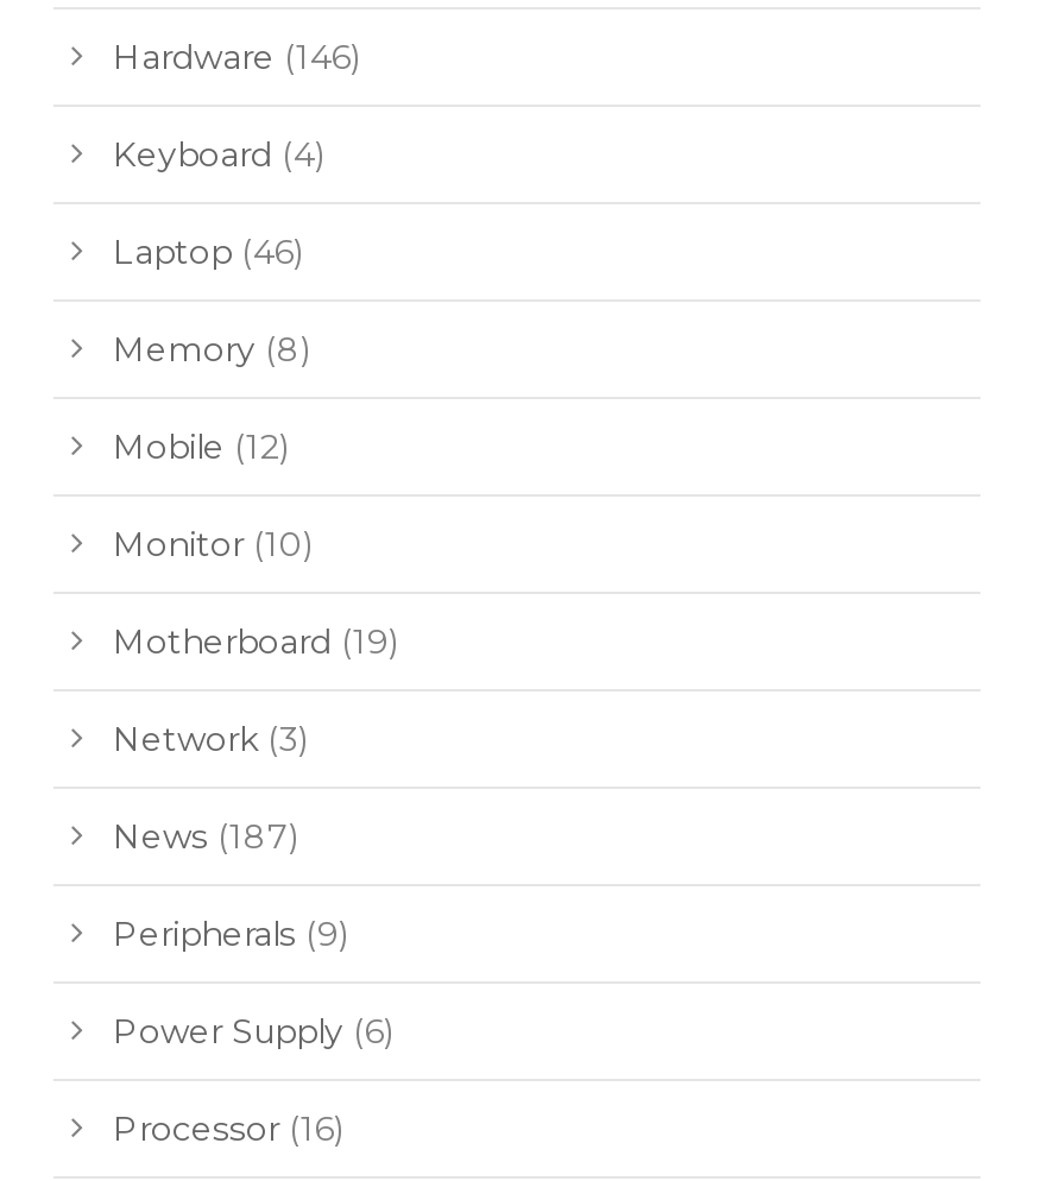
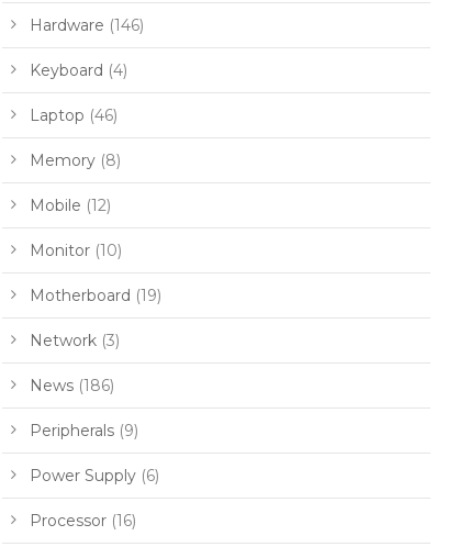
- News (187)
+ News (186)
